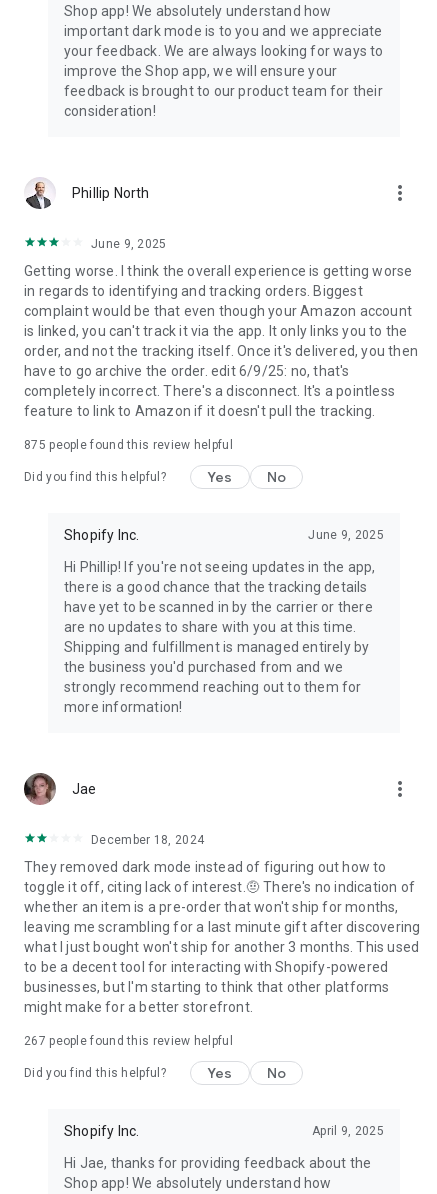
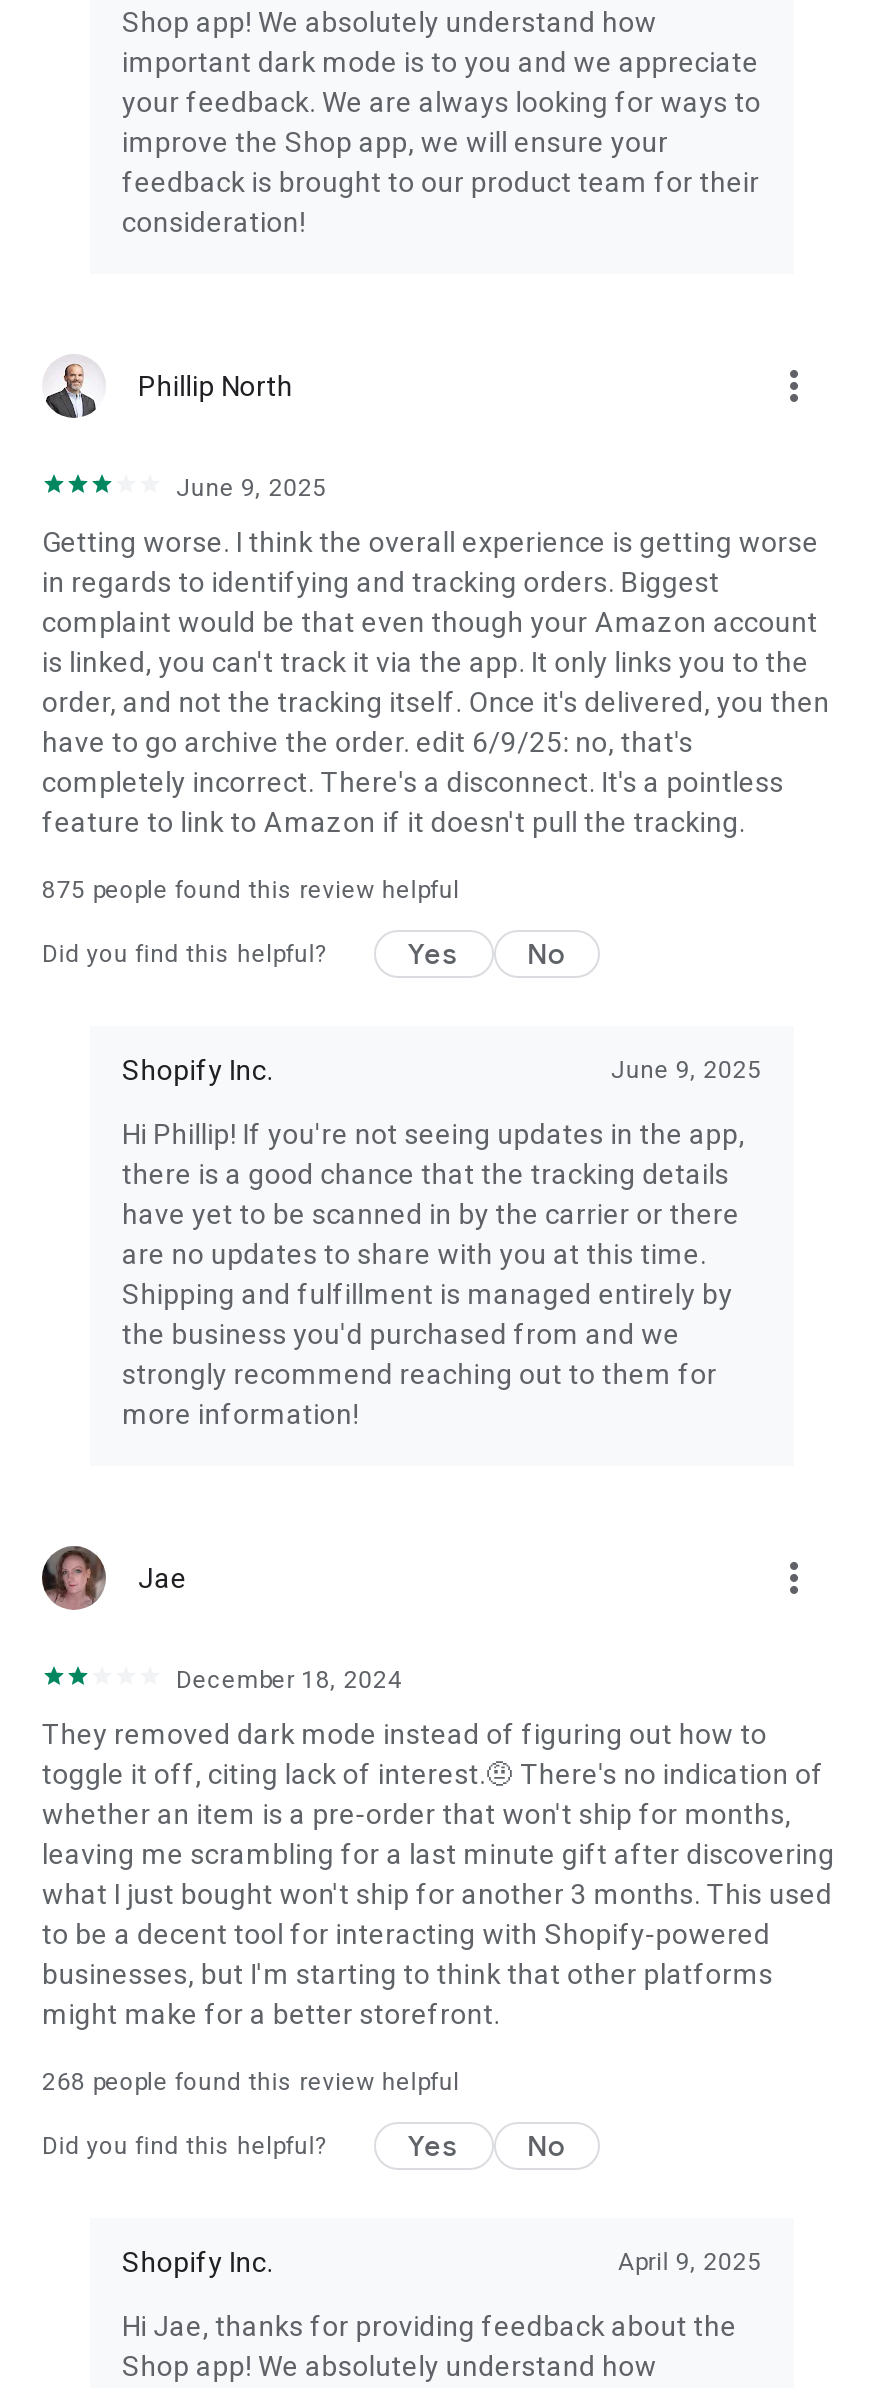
- 267 people found this review helpful
+ 268 people found this review helpful
